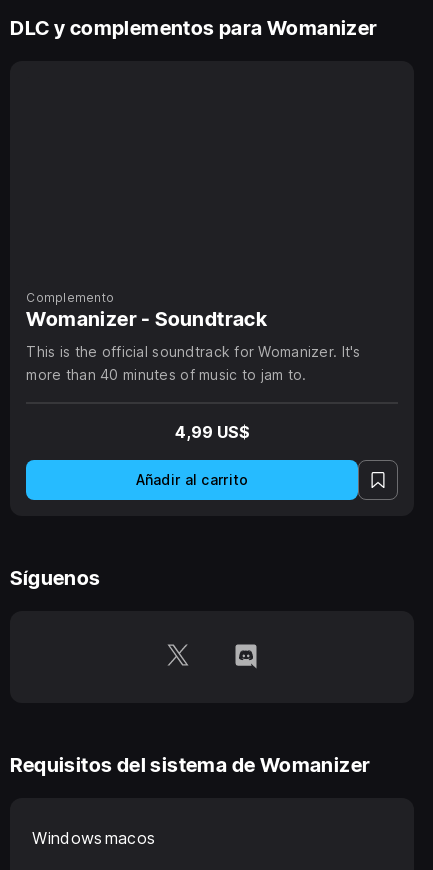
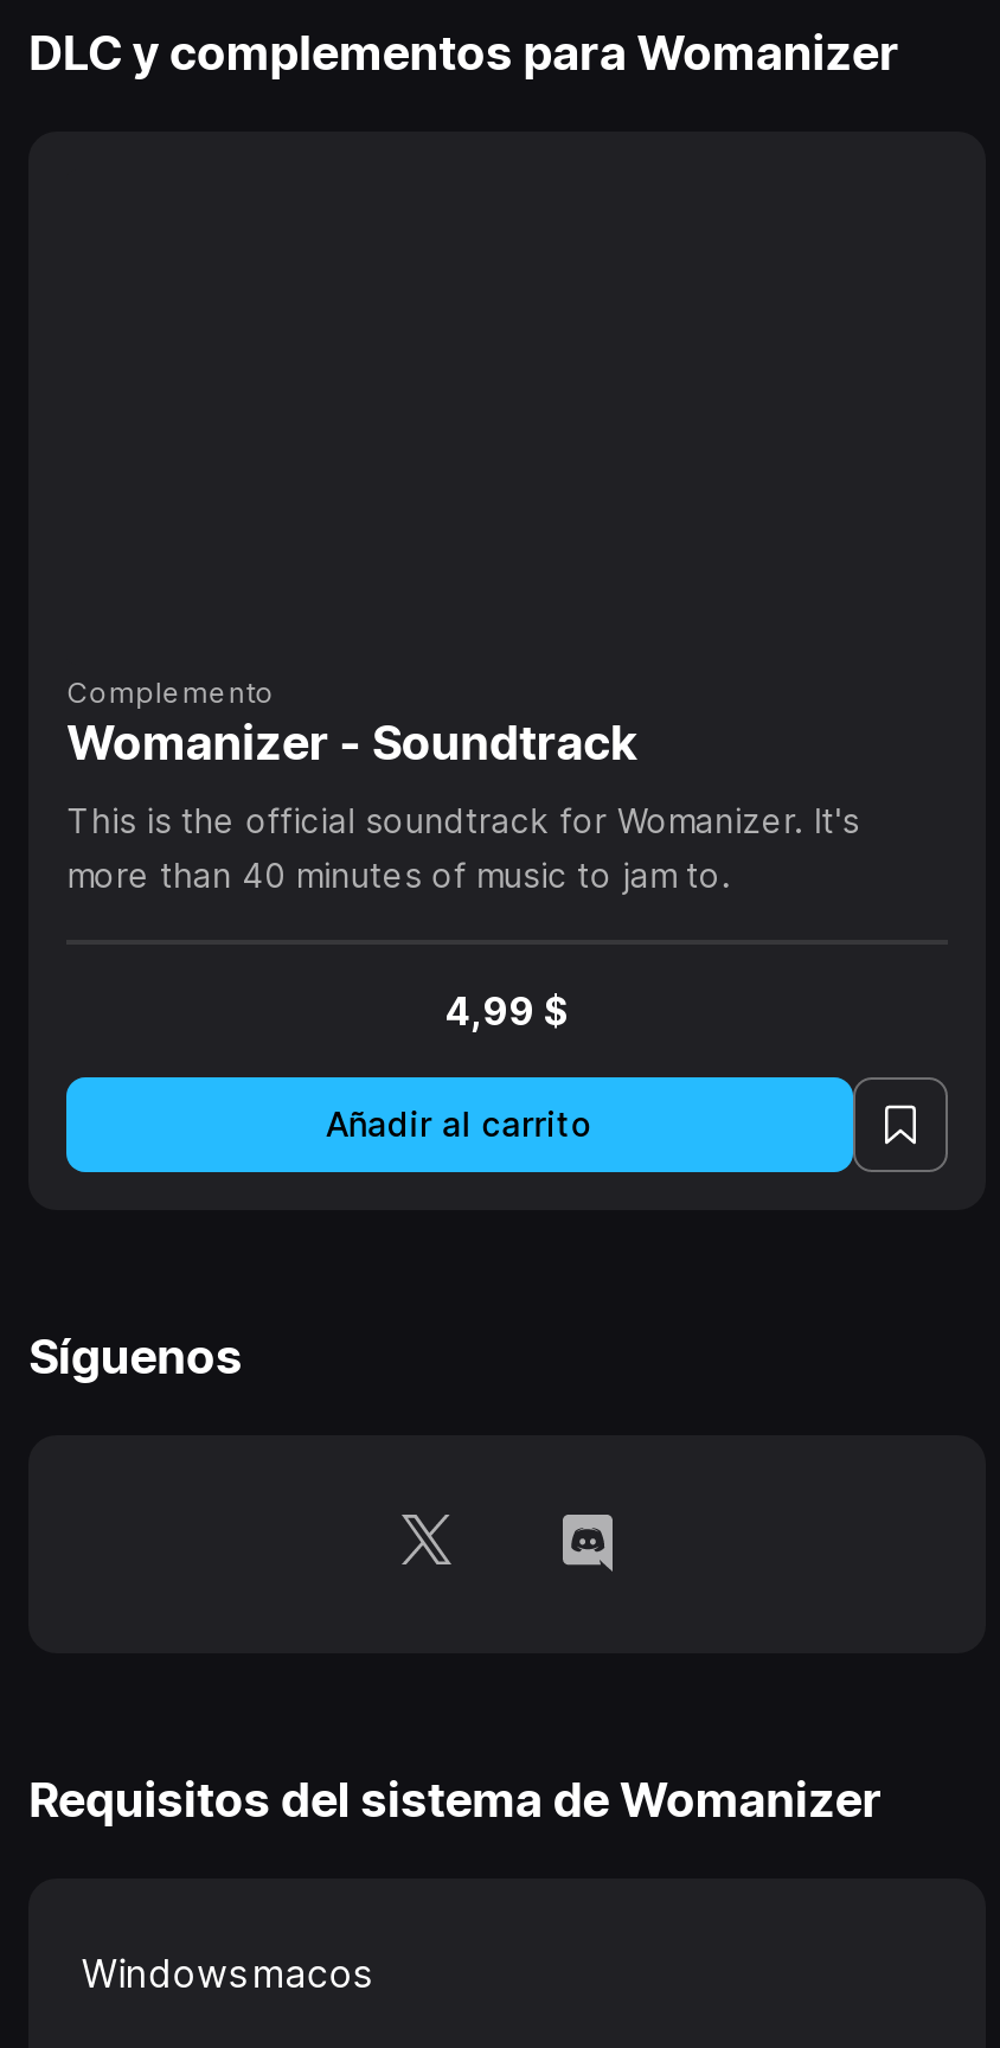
- 4,99 US$
+ 4,99 $
